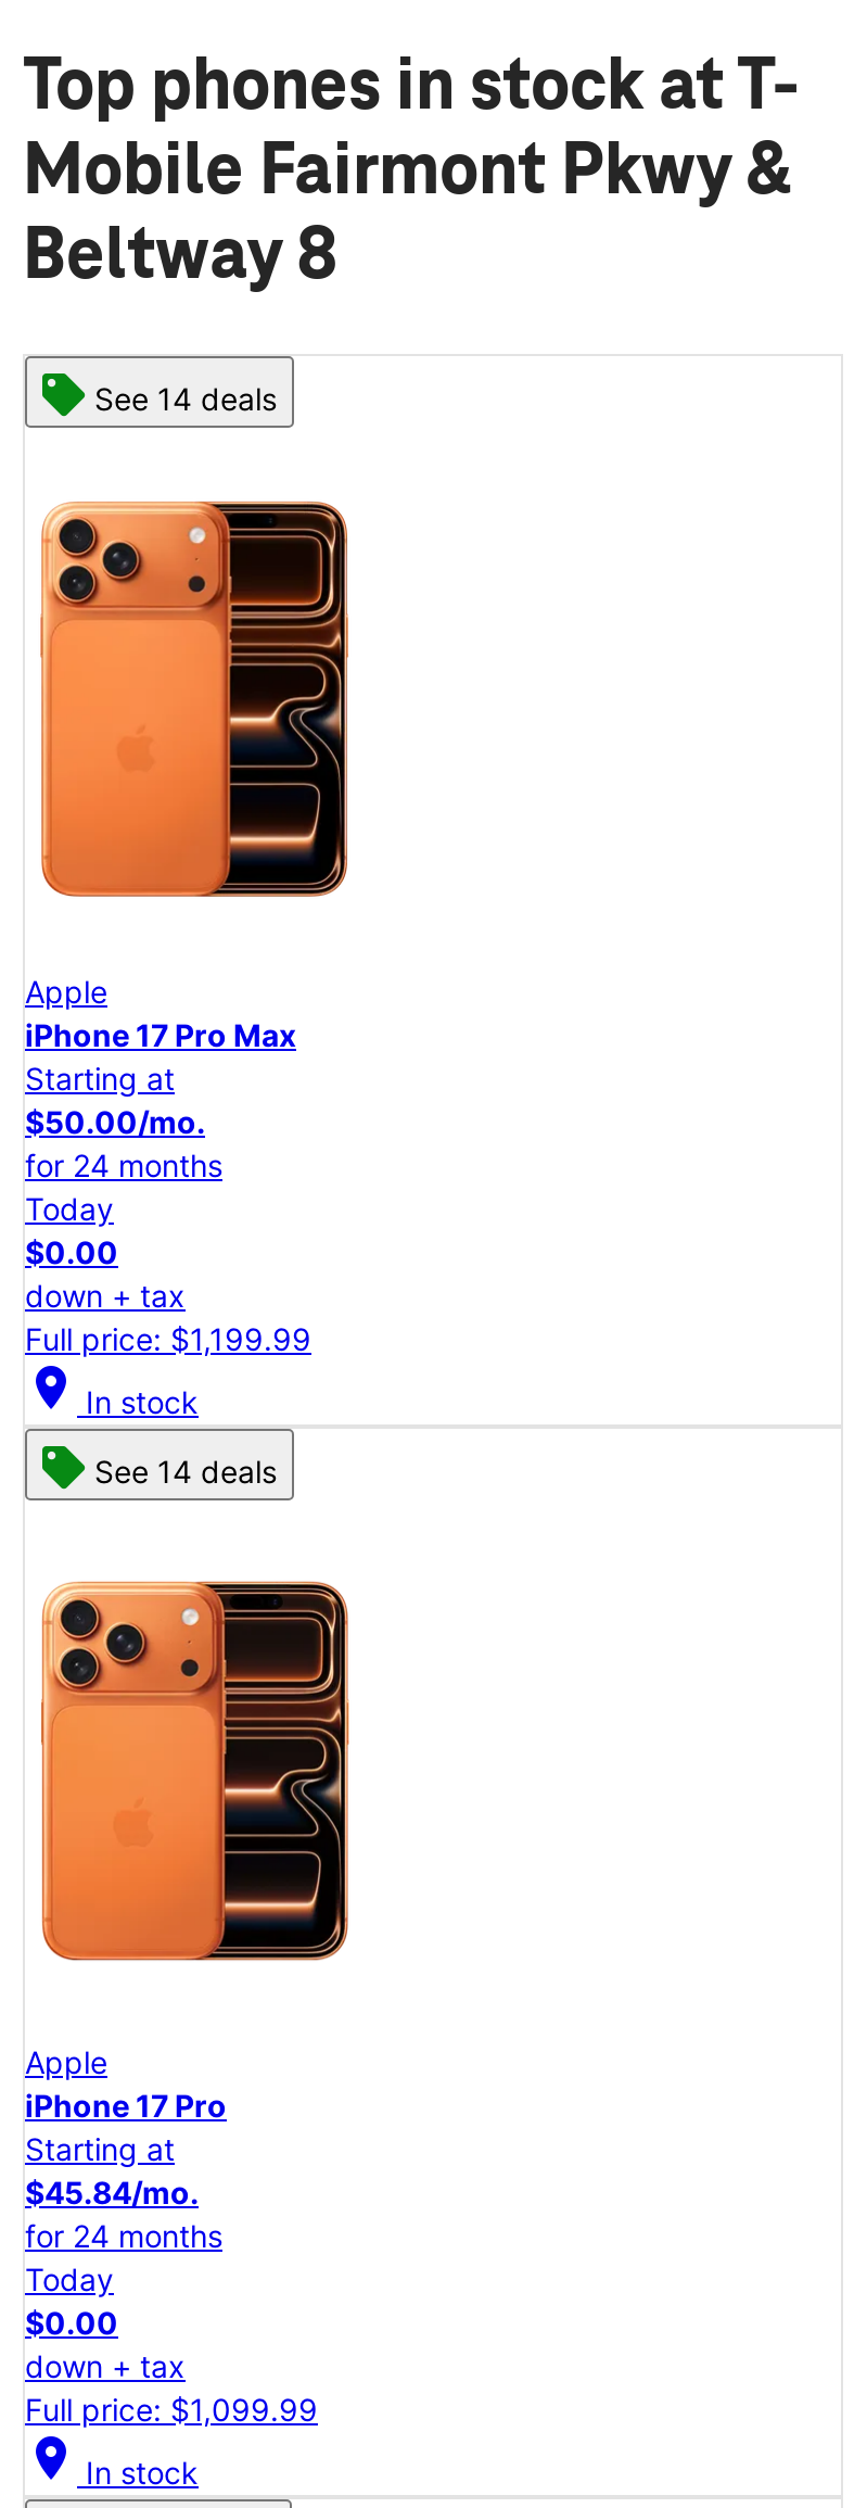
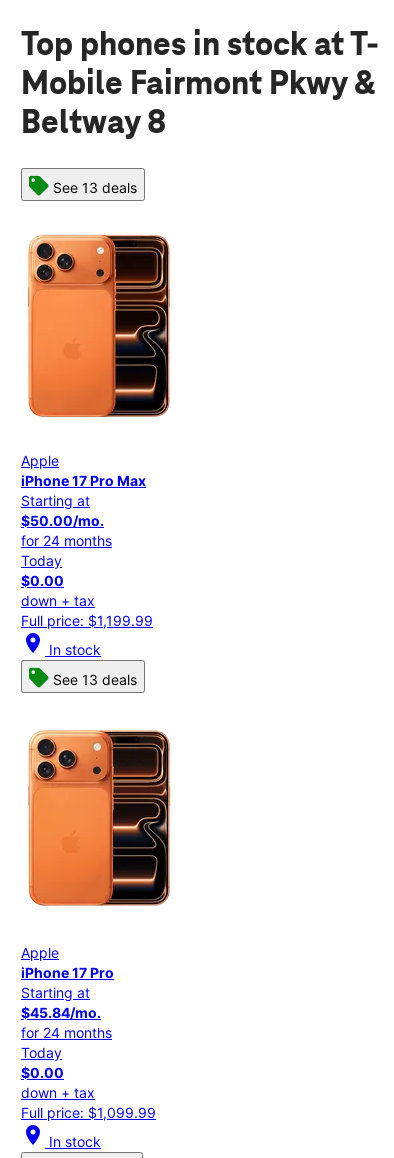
- See 14 deals
+ See 13 deals

- See 14 deals
+ See 13 deals
